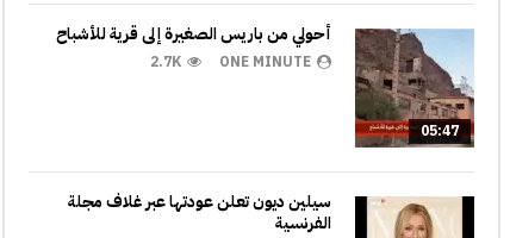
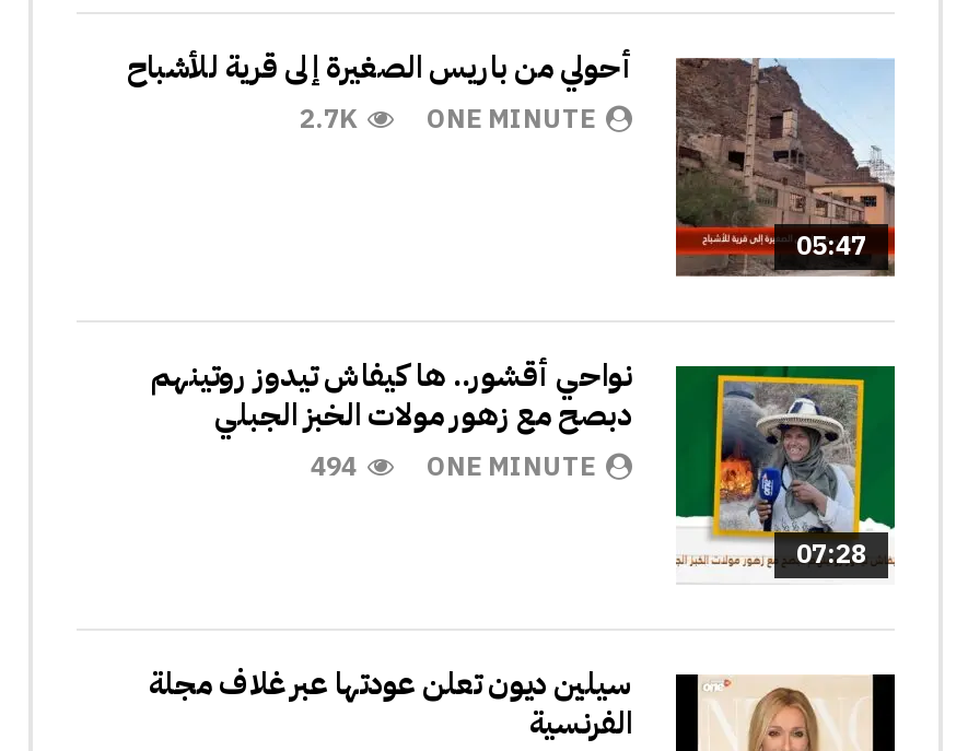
+ نواحي أقشور.. ها كيفاش تيدوز روتينهم
+ دبصح مع زهور مولات الخبز الجبلي
+ ONE MINUTE
+ 494

+ [image]
+ 07:28
